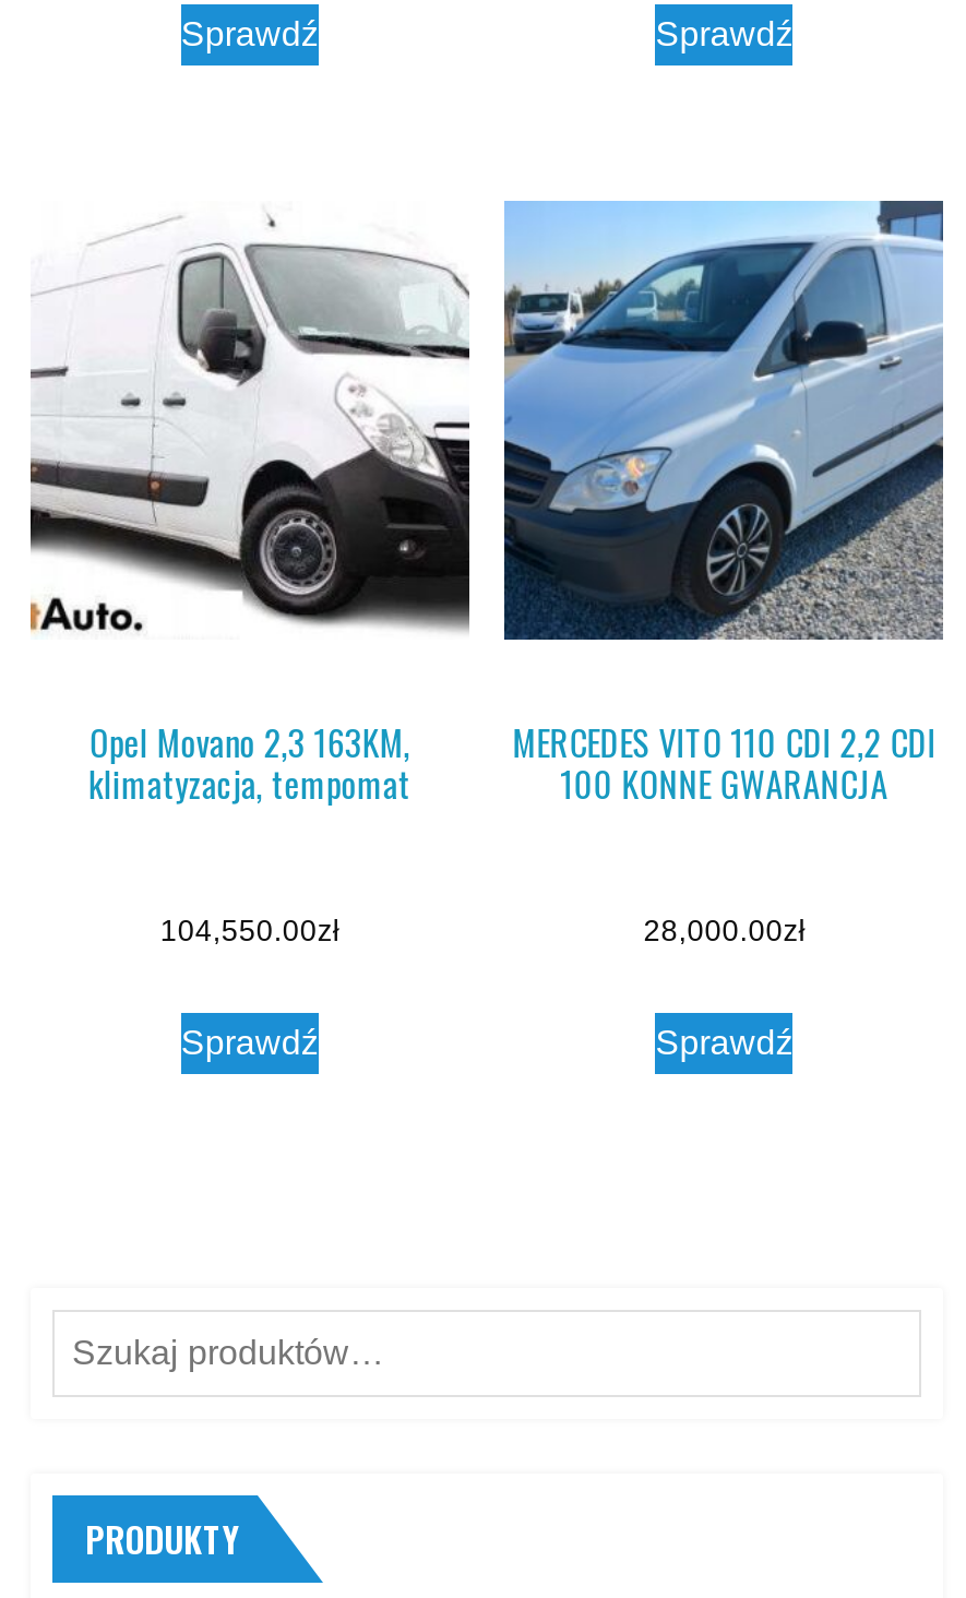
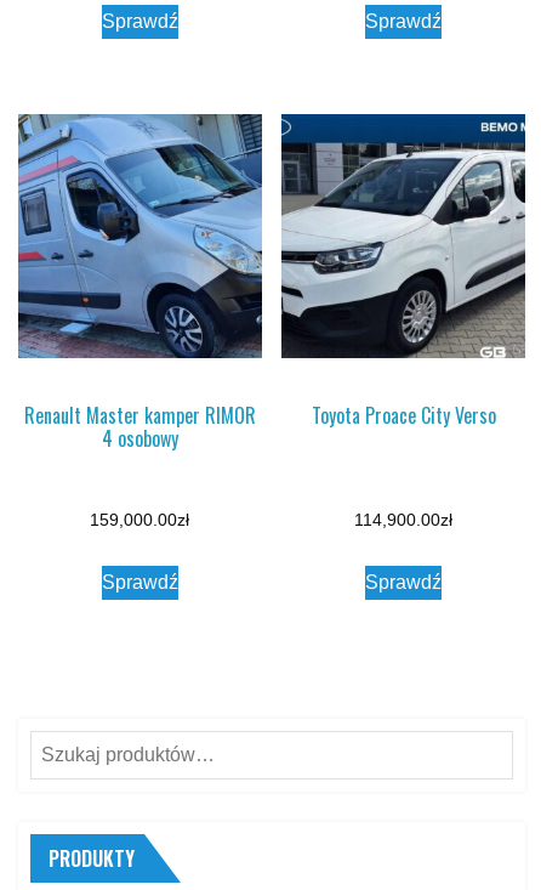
- [image]
- Opel Movano 2,3 163KM,
- klimatyzacja, tempomat
+ [image]
+ Renault Master kamper RIMOR
+ 4 osobowy

- [image]
- MERCEDES VITO 110 CDI 2,2 CDI
- 100 KONNE GWARANCJA
+ [image]
+ Toyota Proace City Verso

- 104,550.00zł
+ 159,000.00zł

- 28,000.00zł
+ 114,900.00zł
